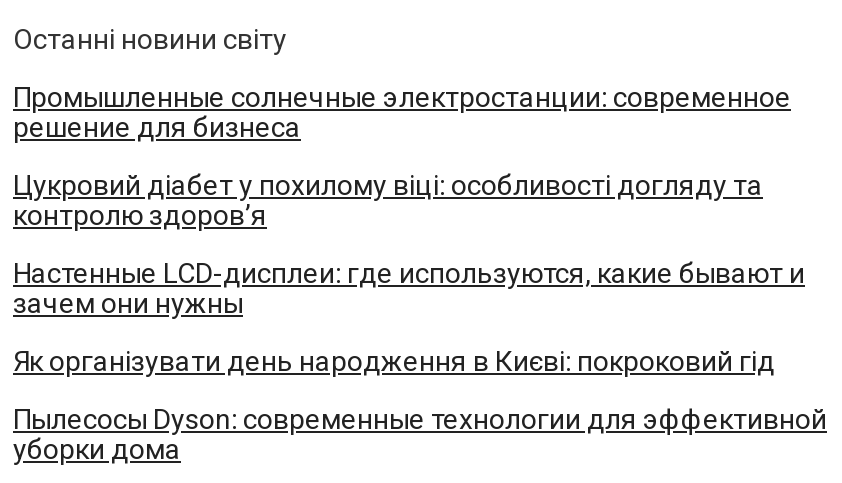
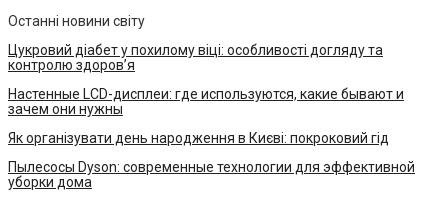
- Промышленные солнечные электростанции: современное
- решение для бизнеса
